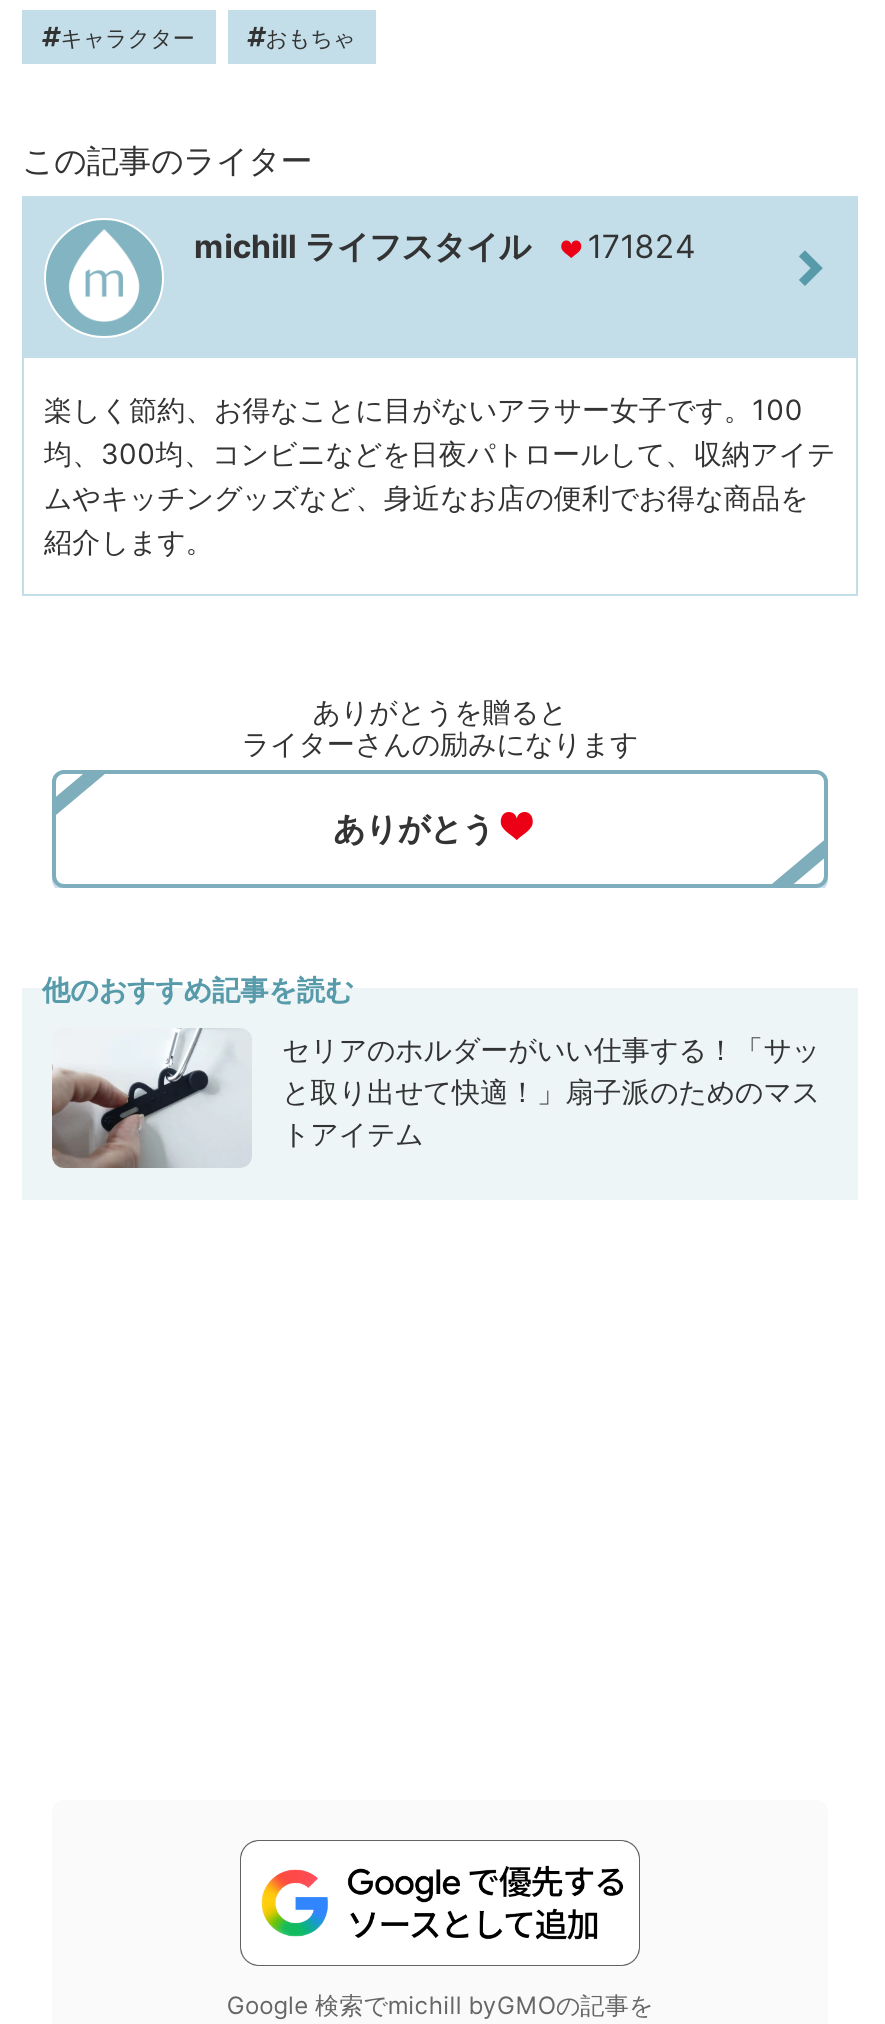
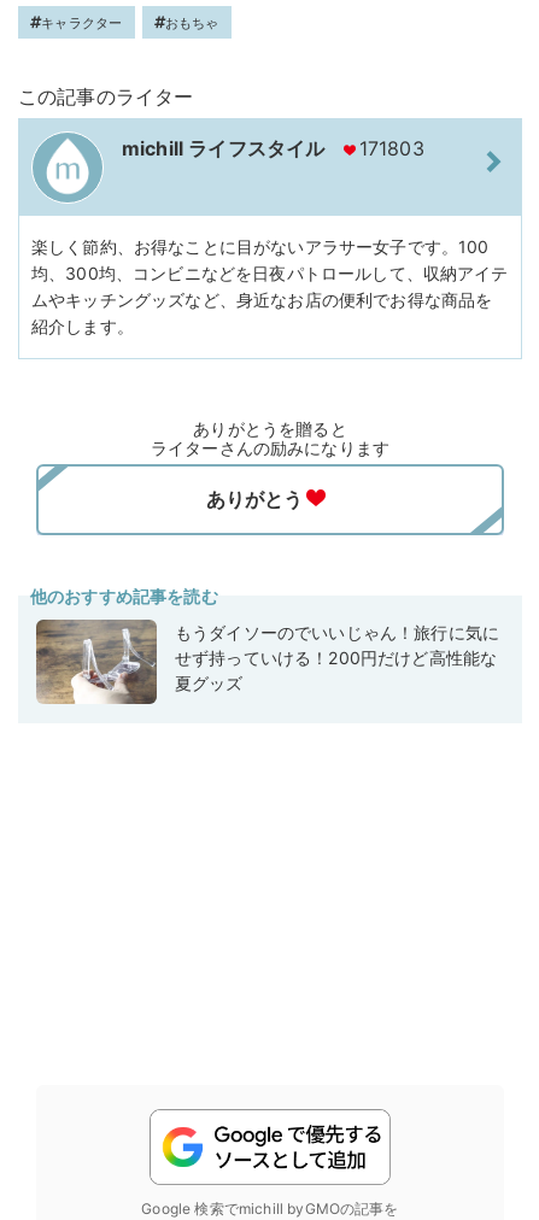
- michill ライフスタイル 171824
+ michill ライフスタイル 171803

- [image]
- セリアのホルダーがいい仕事する！「サッ
- と取り出せて快適！」扇子派のためのマス
- トアイテム
+ [image]
+ もうダイソーのでいいじゃん！旅行に気に
+ せず持っていける！200円だけど高性能な
+ 夏グッズ
